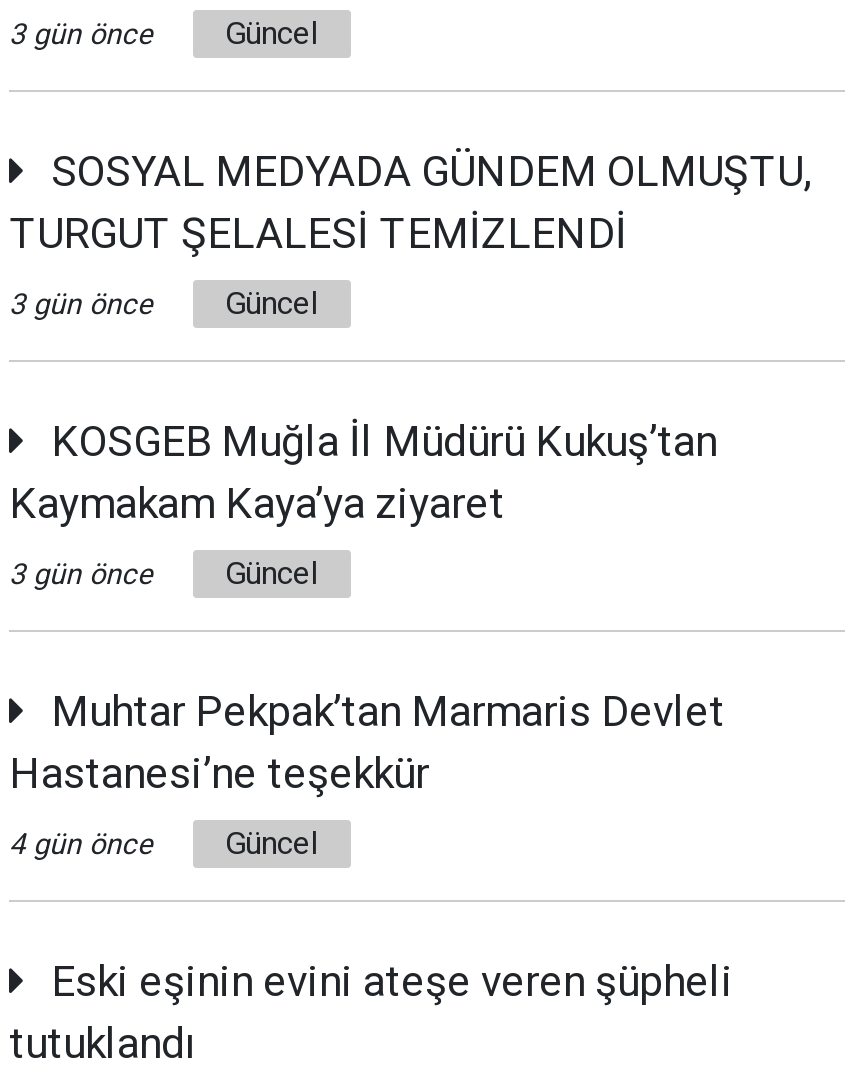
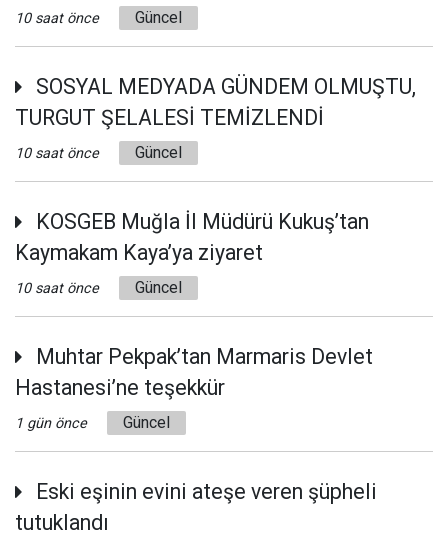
- 3 gün önce
+ 10 saat önce

- 3 gün önce
+ 10 saat önce

- 3 gün önce
+ 10 saat önce

- 4 gün önce
+ 1 gün önce
